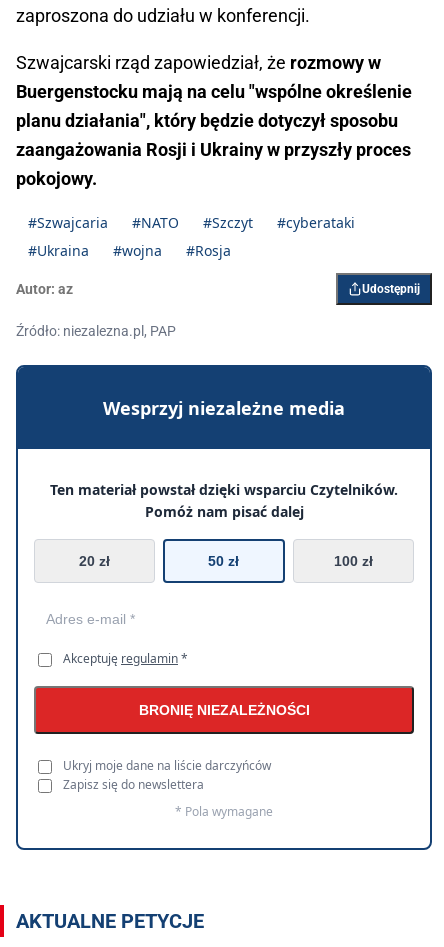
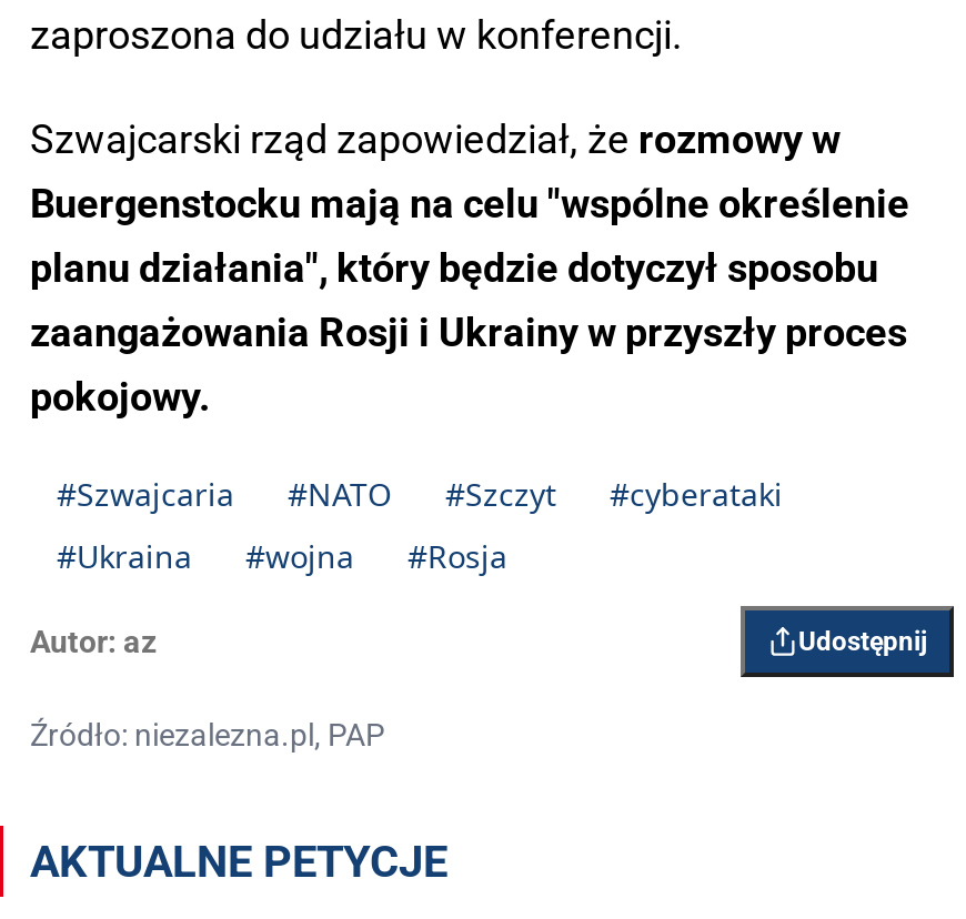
- [image]
- Wesprzyj niezależne media
- Ten materiał powstał dzięki wsparciu Czytelników.
- Pomóż nam pisać dalej
- 20 zł
- 50 zł
- 100 zł

- Akceptuję regulamin *
- BRONIĘ NIEZALEŻNOŚCI
- Ukryj moje dane na liście darczyńców
- Zapisz się do newslettera
- * Pola wymagane
